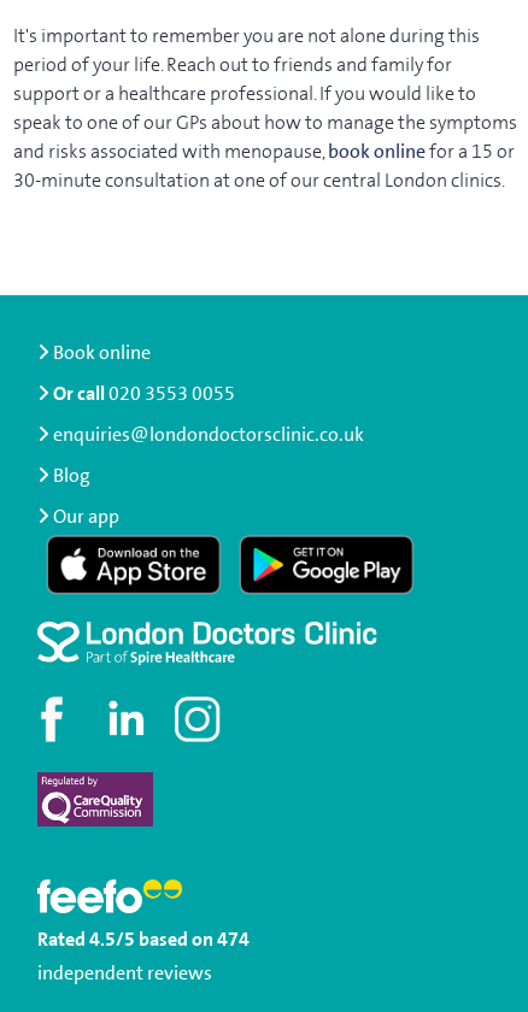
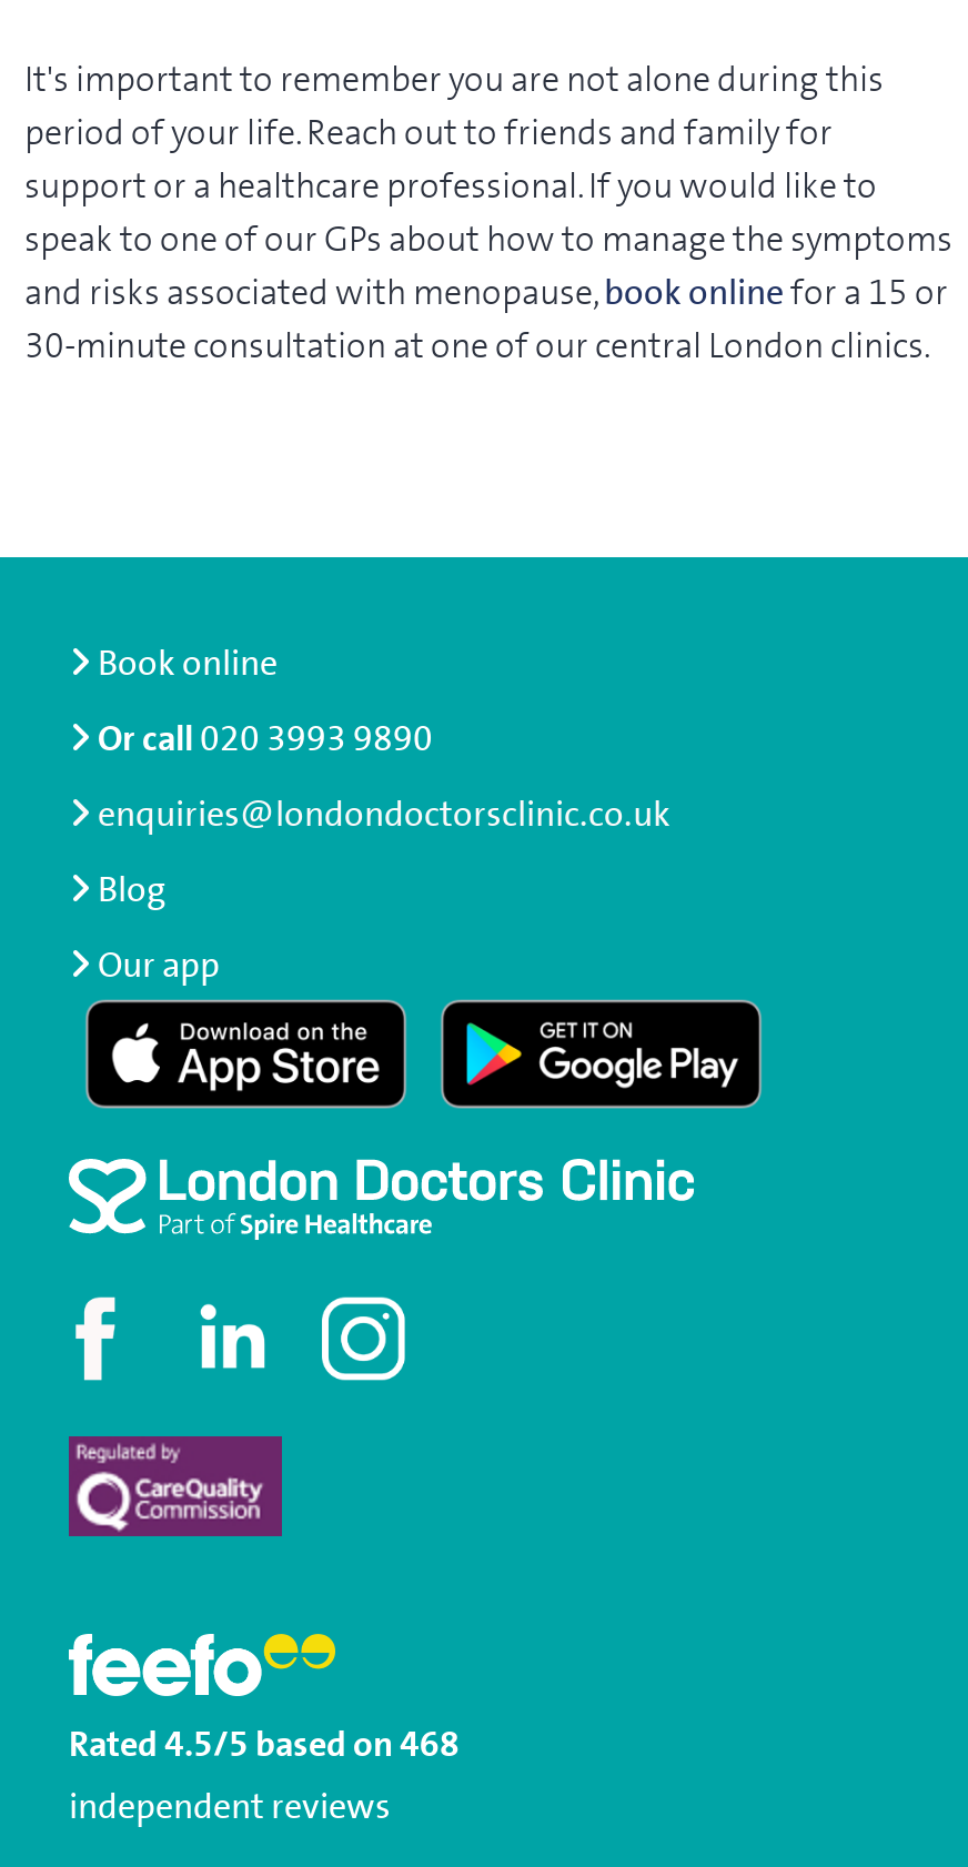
- Or call 020 3553 0055
+ Or call 020 3993 9890

- Rated 4.5/5 based on 474
+ Rated 4.5/5 based on 468
